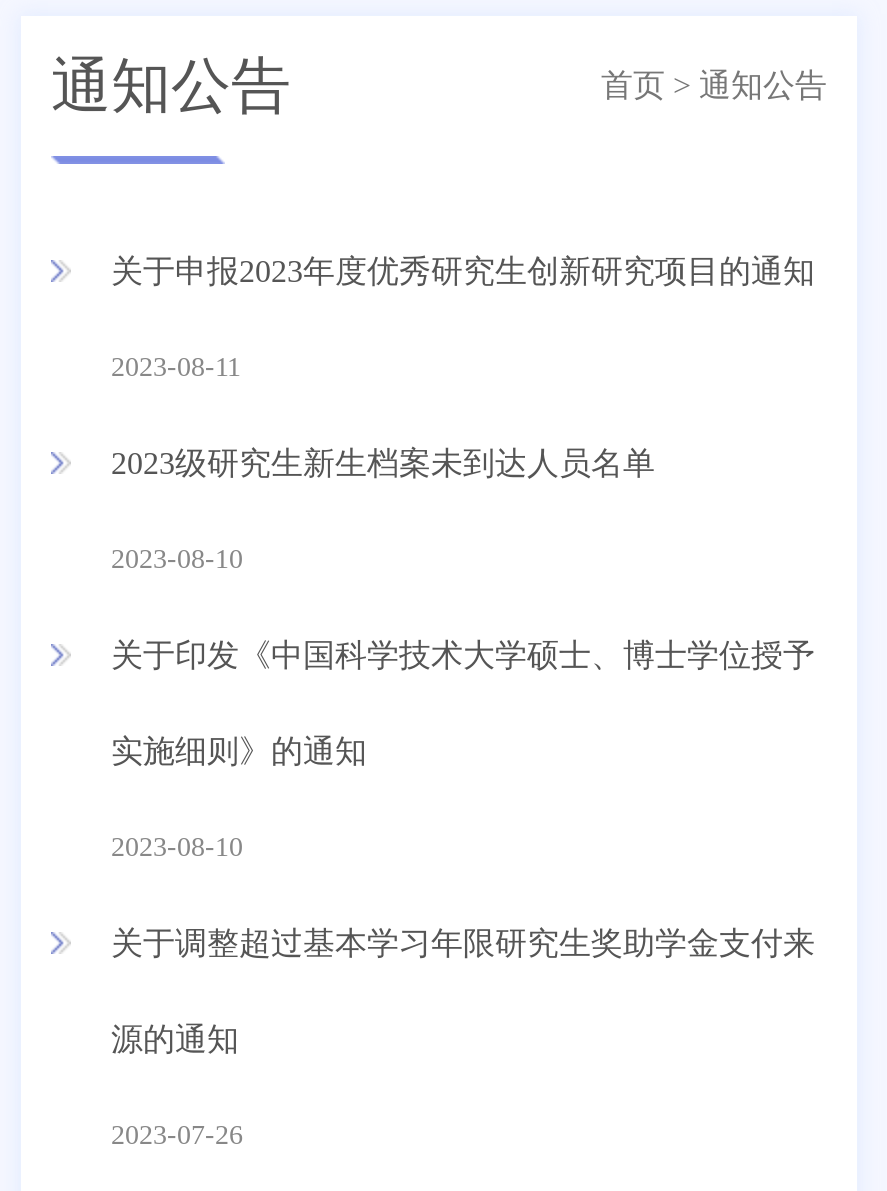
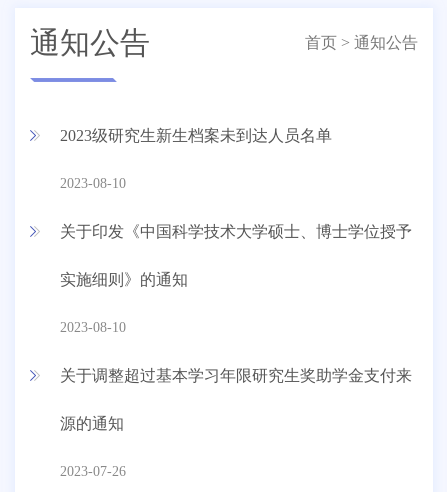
- 关于申报2023年度优秀研究生创新研究项目的通知
- 2023-08-11
